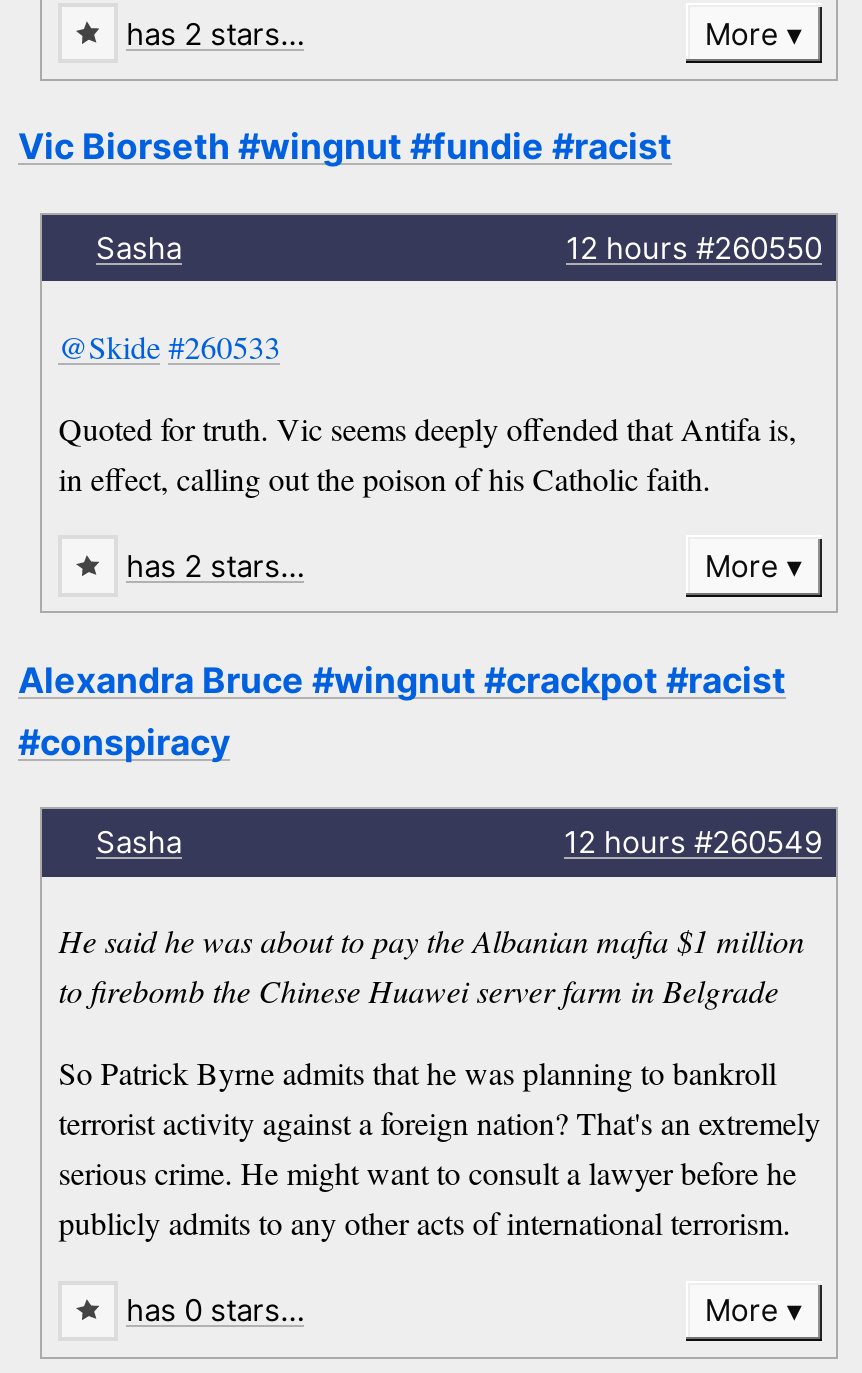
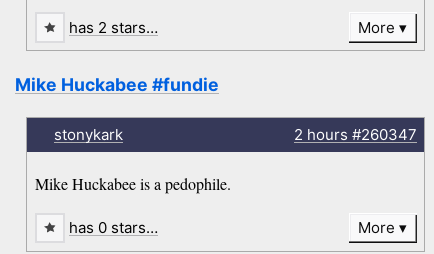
- Vic Biorseth #wingnut #fundie #racist
- Sasha
- 12 hours #260550
- @Skide #260533
- Quoted for truth. Vic seems deeply offended that Antifa is,
- in effect, calling out the poison of his Catholic faith.
- has 2 stars…
- More
- Alexandra Bruce #wingnut #crackpot #racist
- #conspiracy
- Sasha
- 12 hours #260549
- He said he was about to pay the Albanian mafia $1 million
- to firebomb the Chinese Huawei server farm in Belgrade
- So Patrick Byrne admits that he was planning to bankroll
- terrorist activity against a foreign nation? That's an extremely
- serious crime. He might want to consult a lawyer before he
- publicly admits to any other acts of international terrorism.
+ Mike Huckabee #fundie
+ stonykark
+ 2 hours #260347
+ Mike Huckabee is a pedophile.
